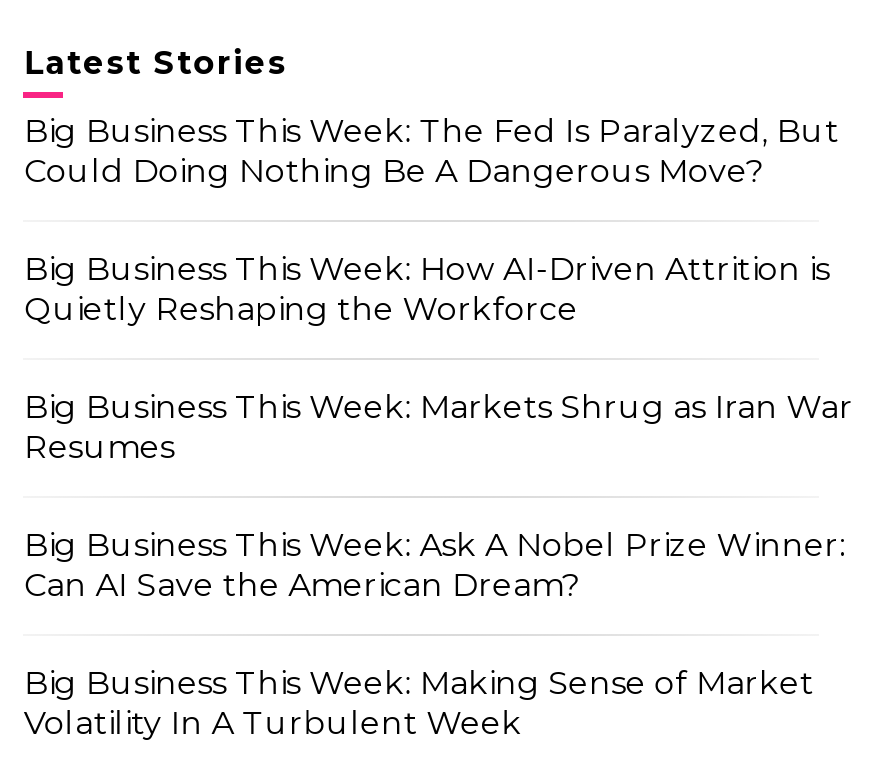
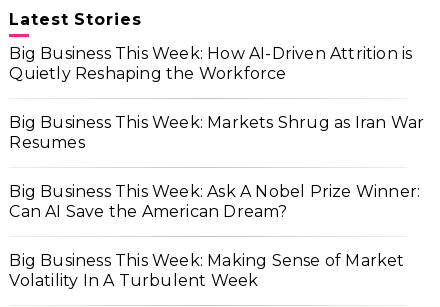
- Big Business This Week: The Fed Is Paralyzed, But
- Could Doing Nothing Be A Dangerous Move?
